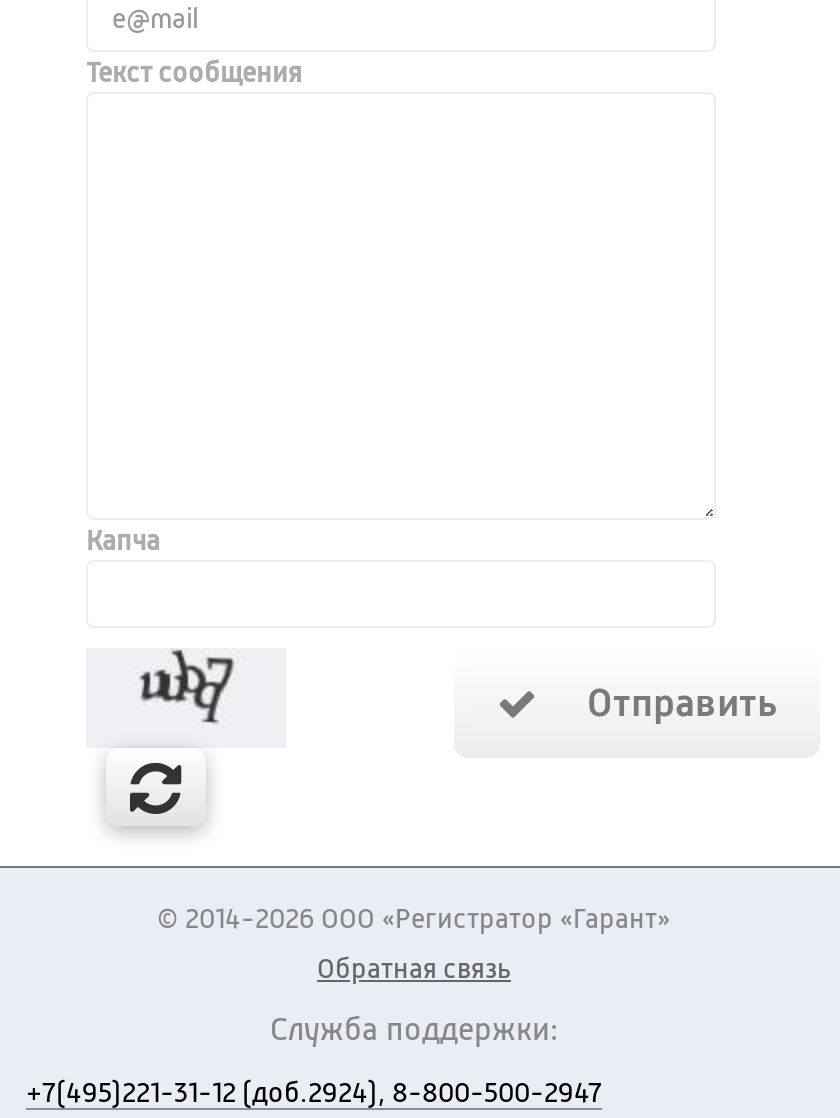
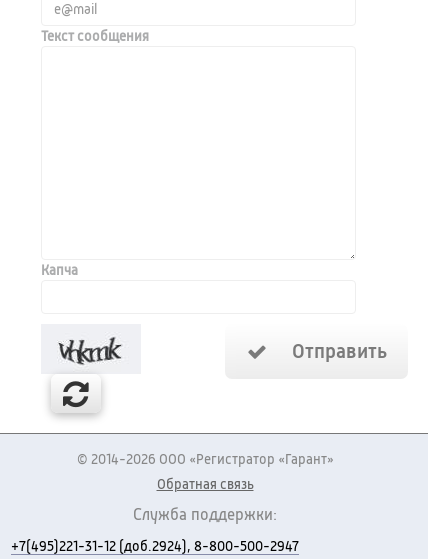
- [image]
+ [image]
